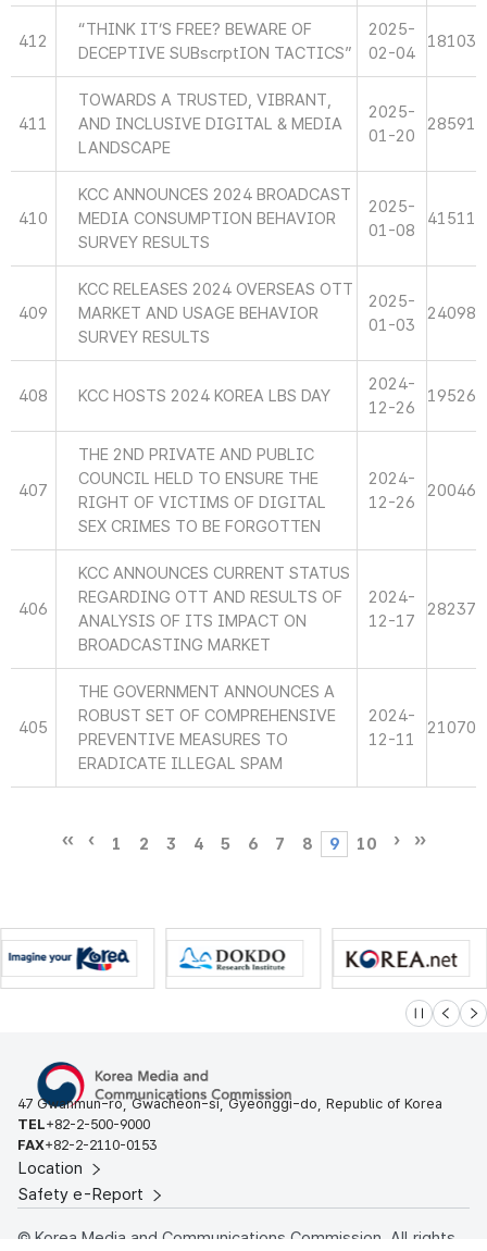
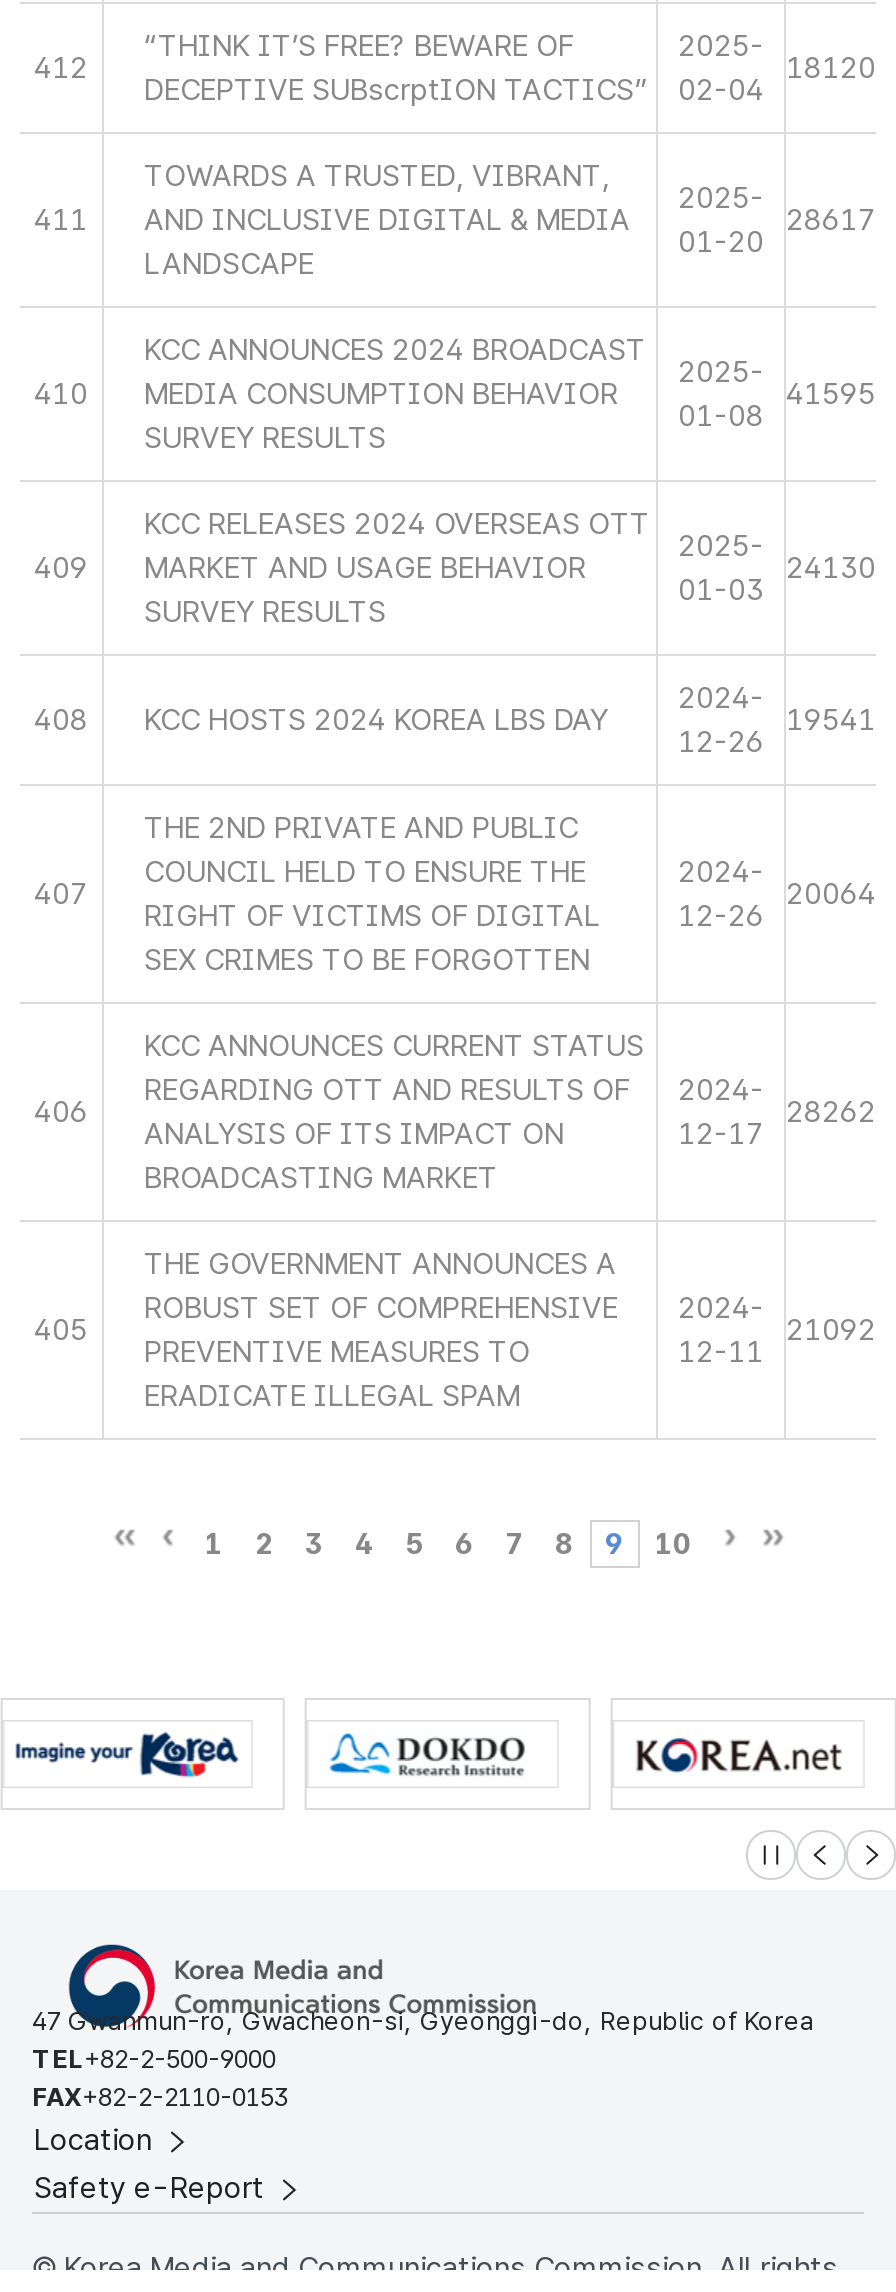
- 18103
+ 18120

- 28591
+ 28617

- 41511
+ 41595

- 24098
+ 24130

- 19526
+ 19541

- 20046
+ 20064

- 28237
+ 28262

- 21070
+ 21092
